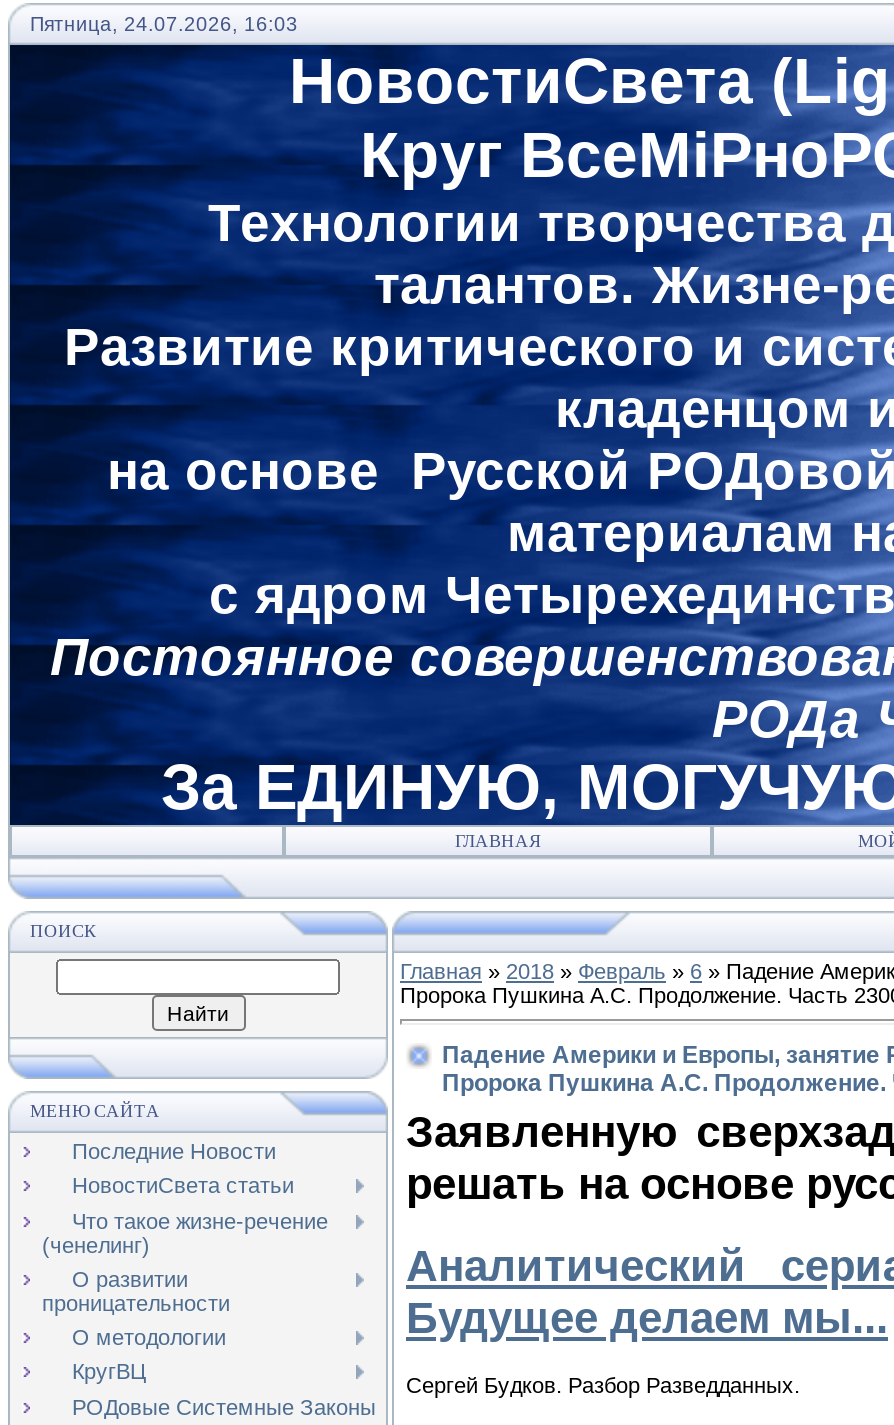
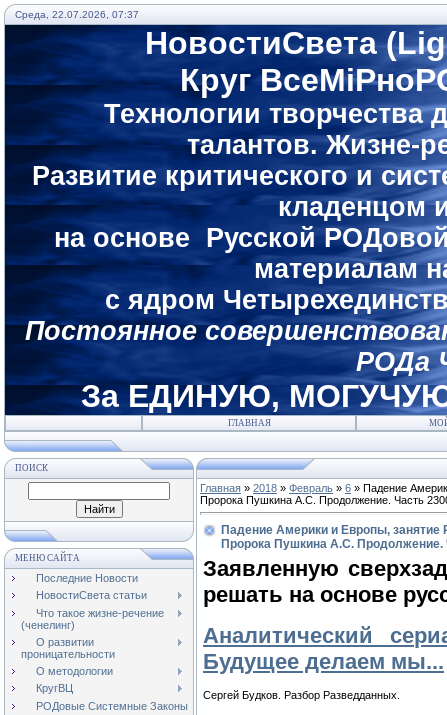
- Пятница, 24.07.2026, 16:03
+ Среда, 22.07.2026, 07:37
